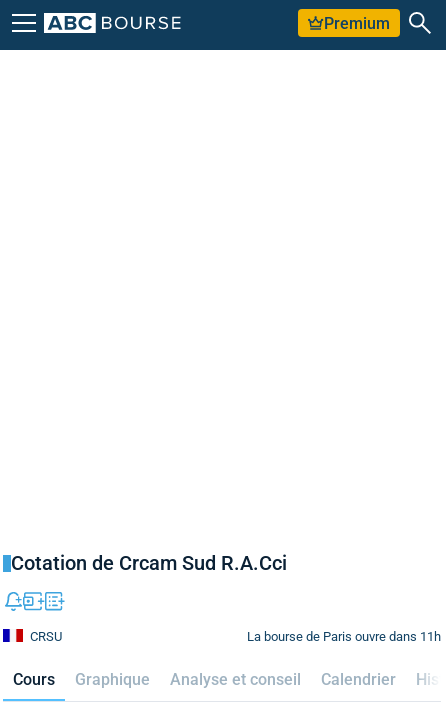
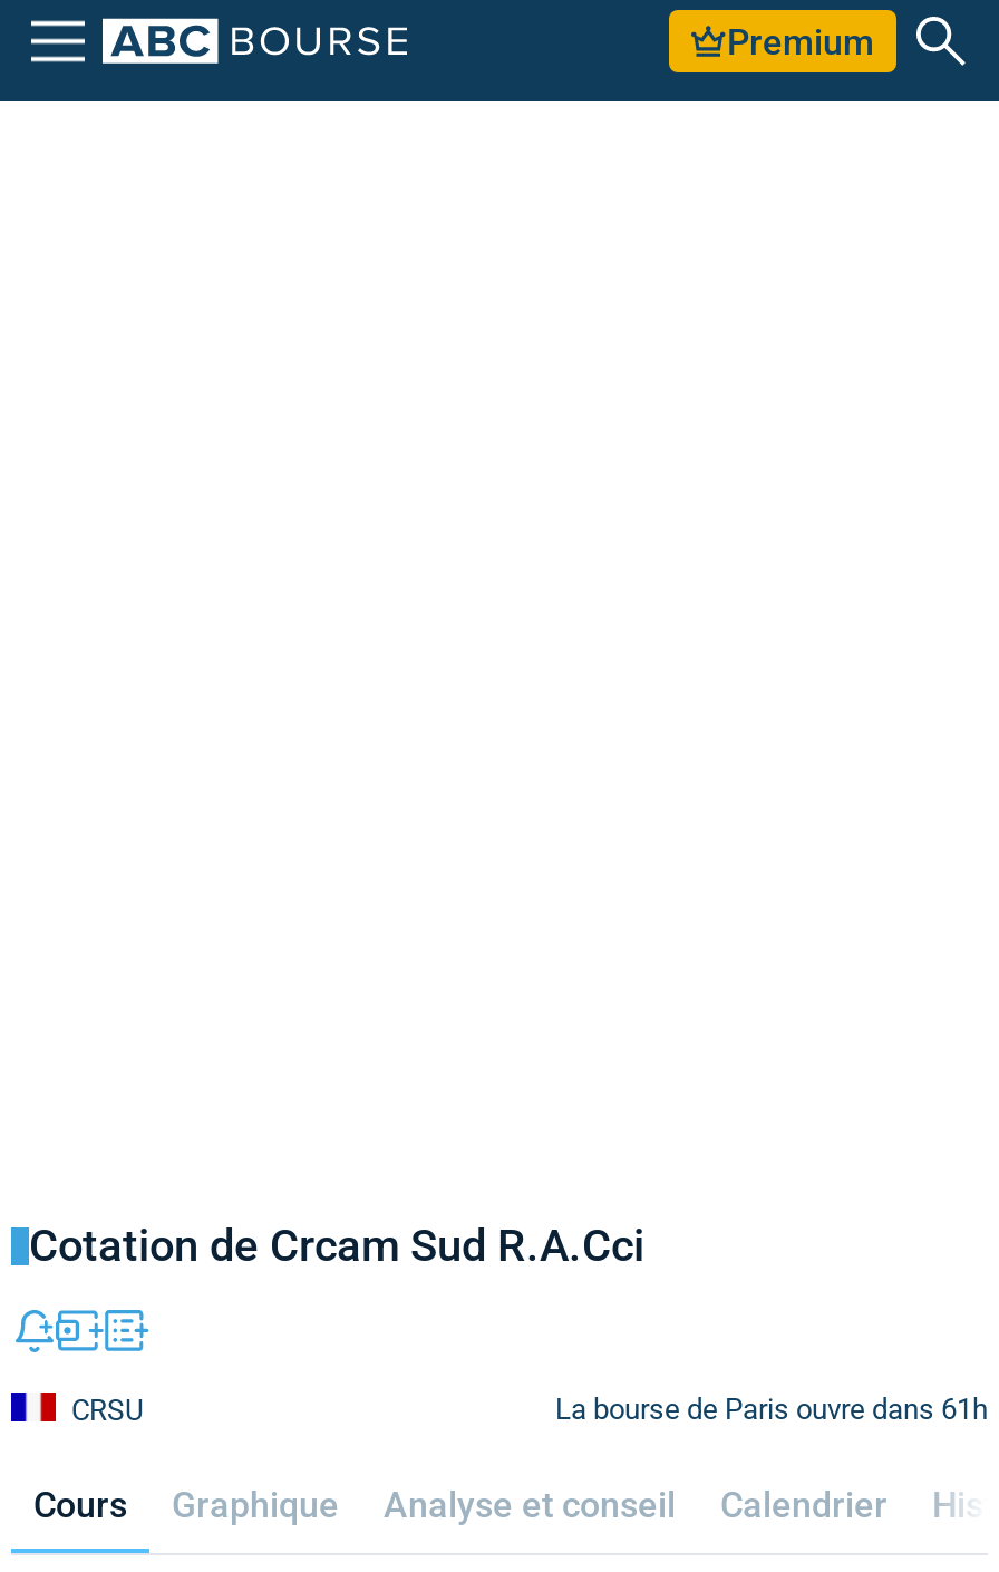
- La bourse de Paris ouvre dans 11h
+ La bourse de Paris ouvre dans 61h
